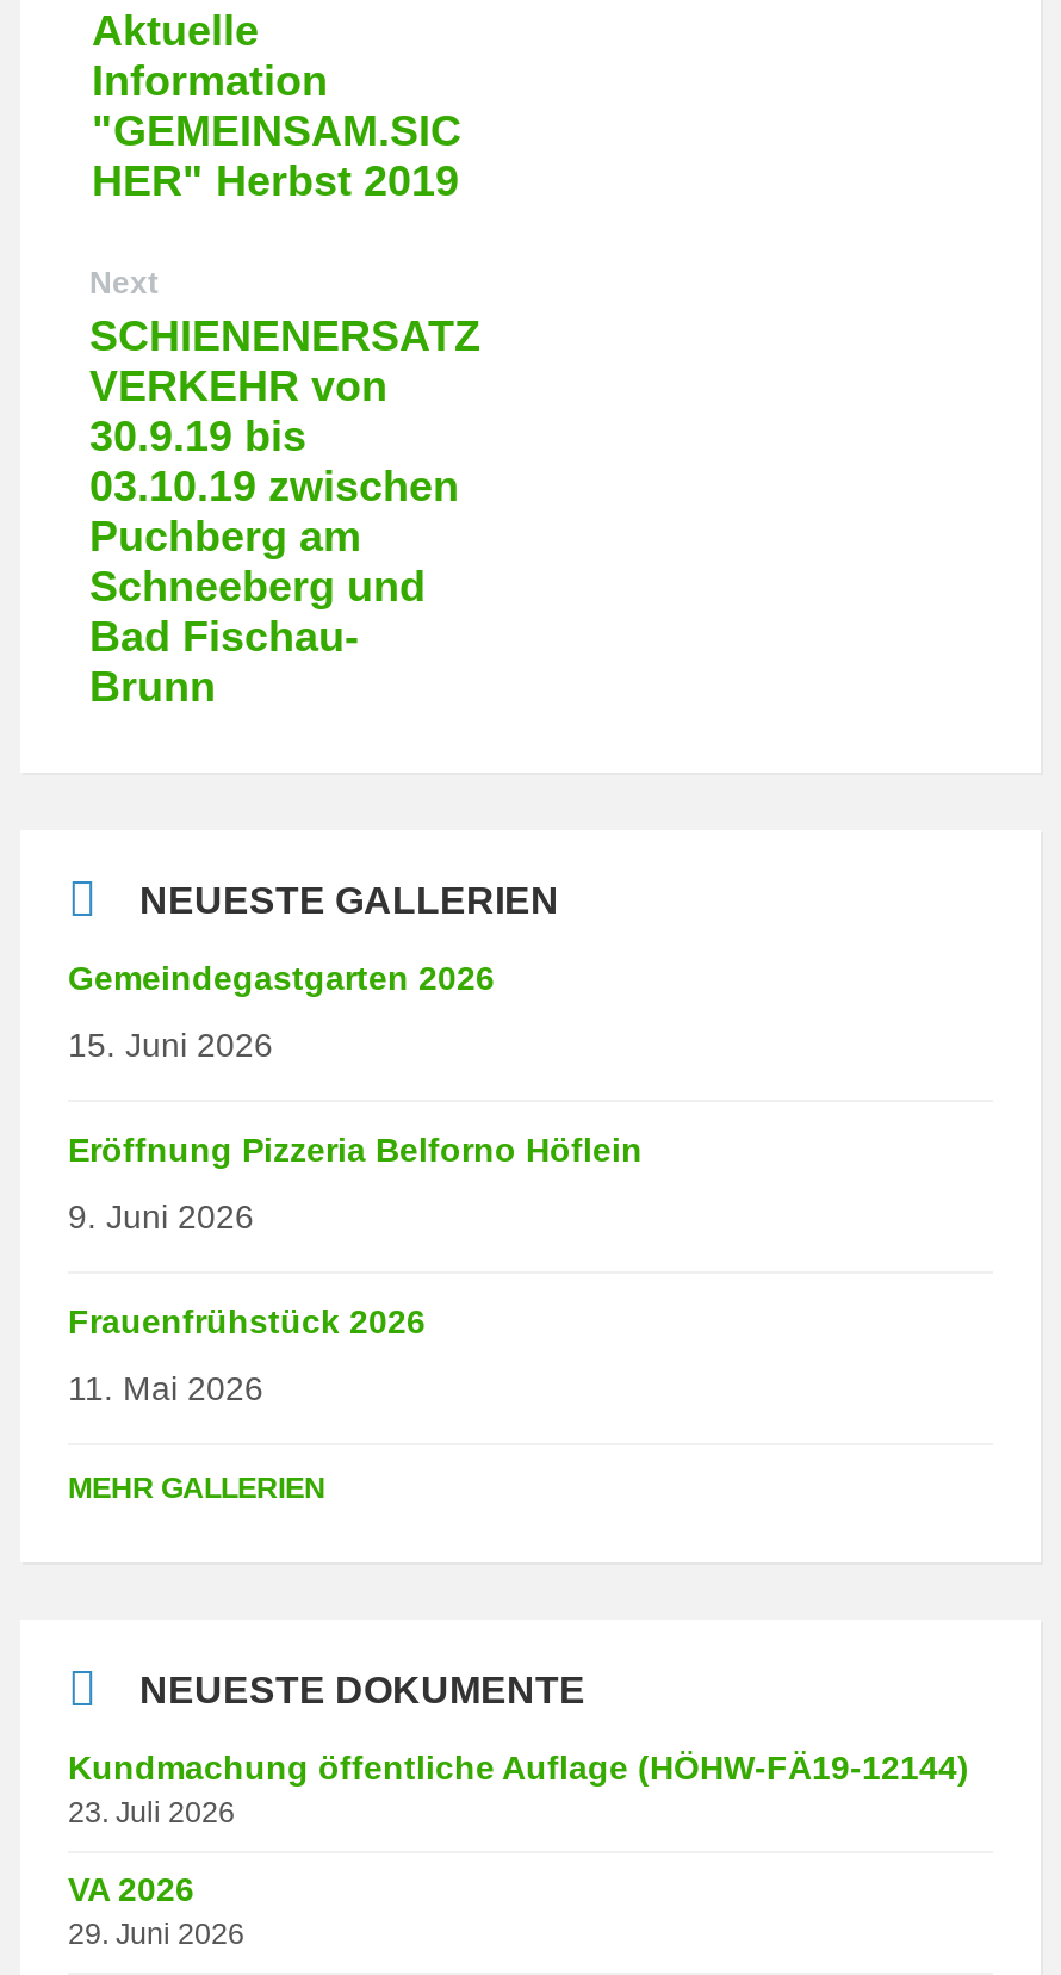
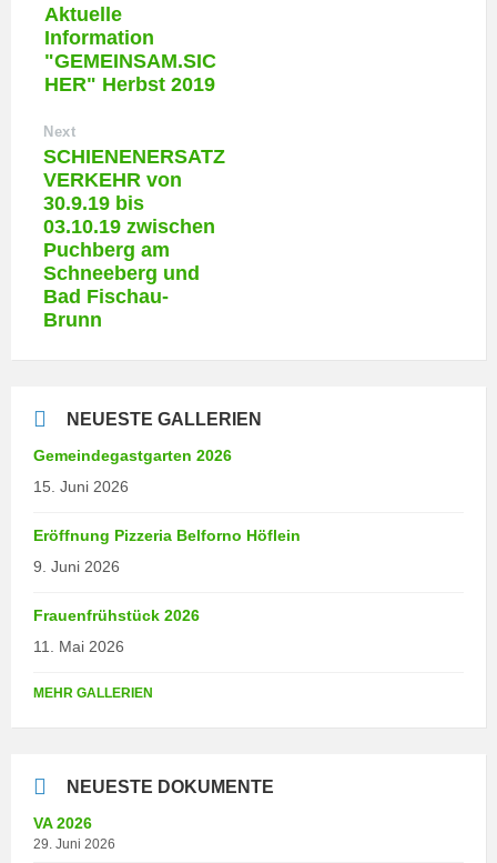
- Kundmachung öffentliche Auflage (HÖHW-FÄ19-12144)
- 23. Juli 2026
